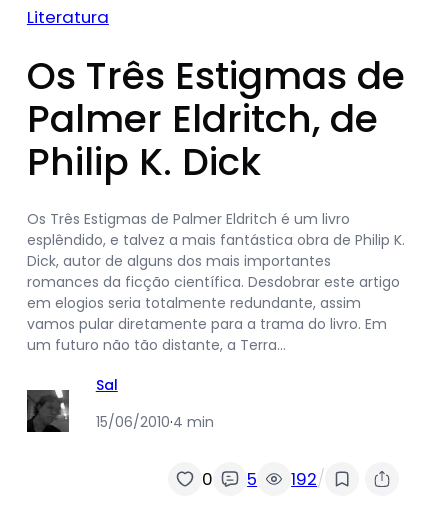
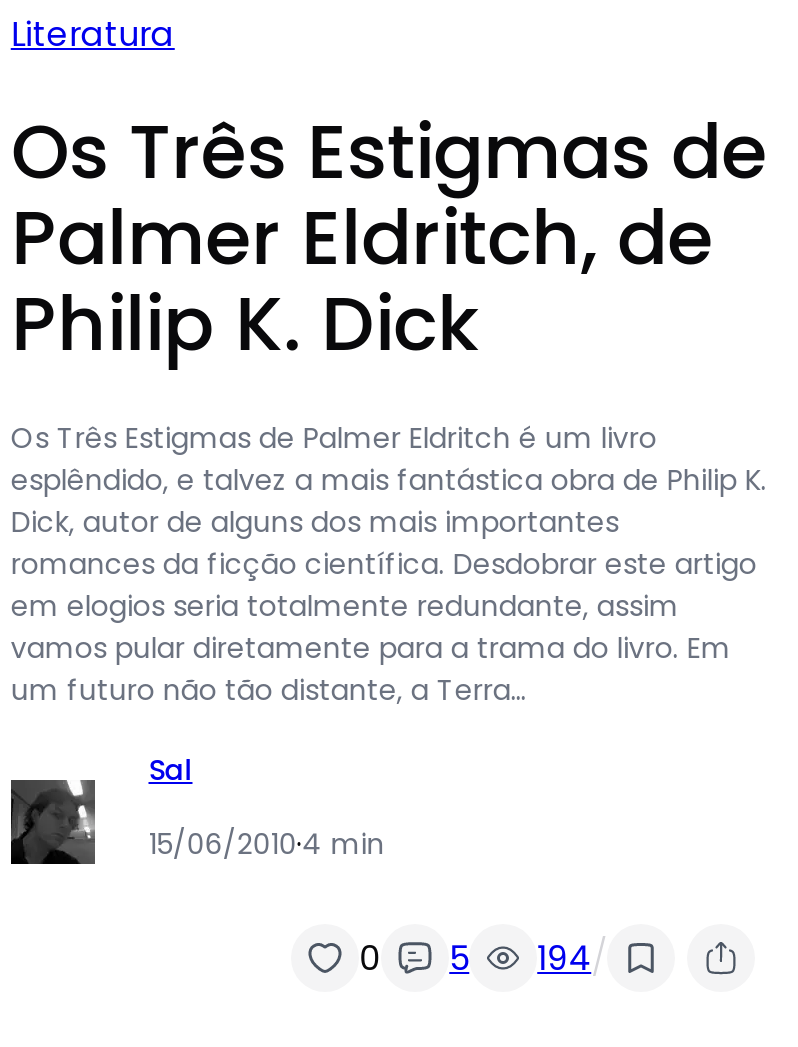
- 0 5 192 /
+ 0 5 194 /
